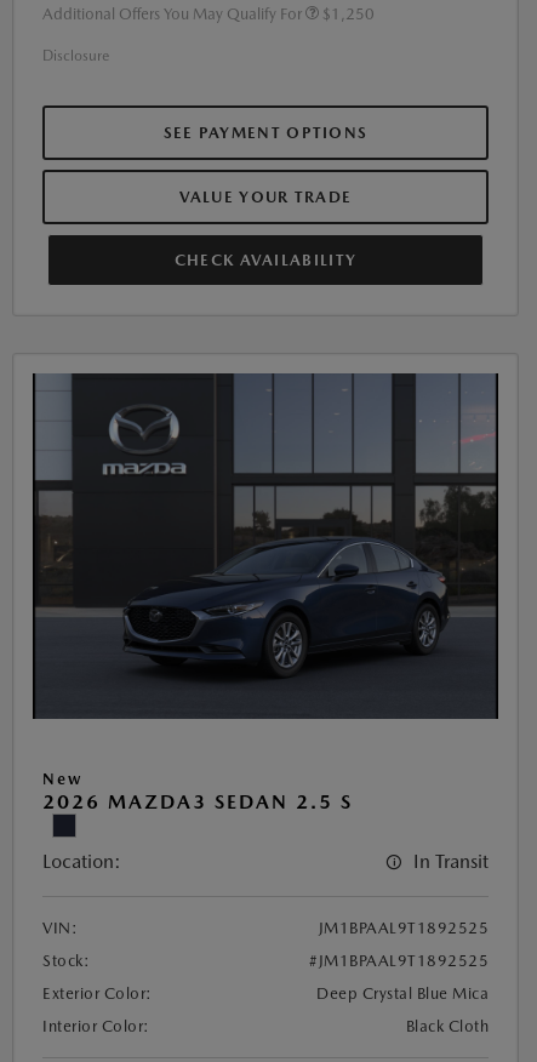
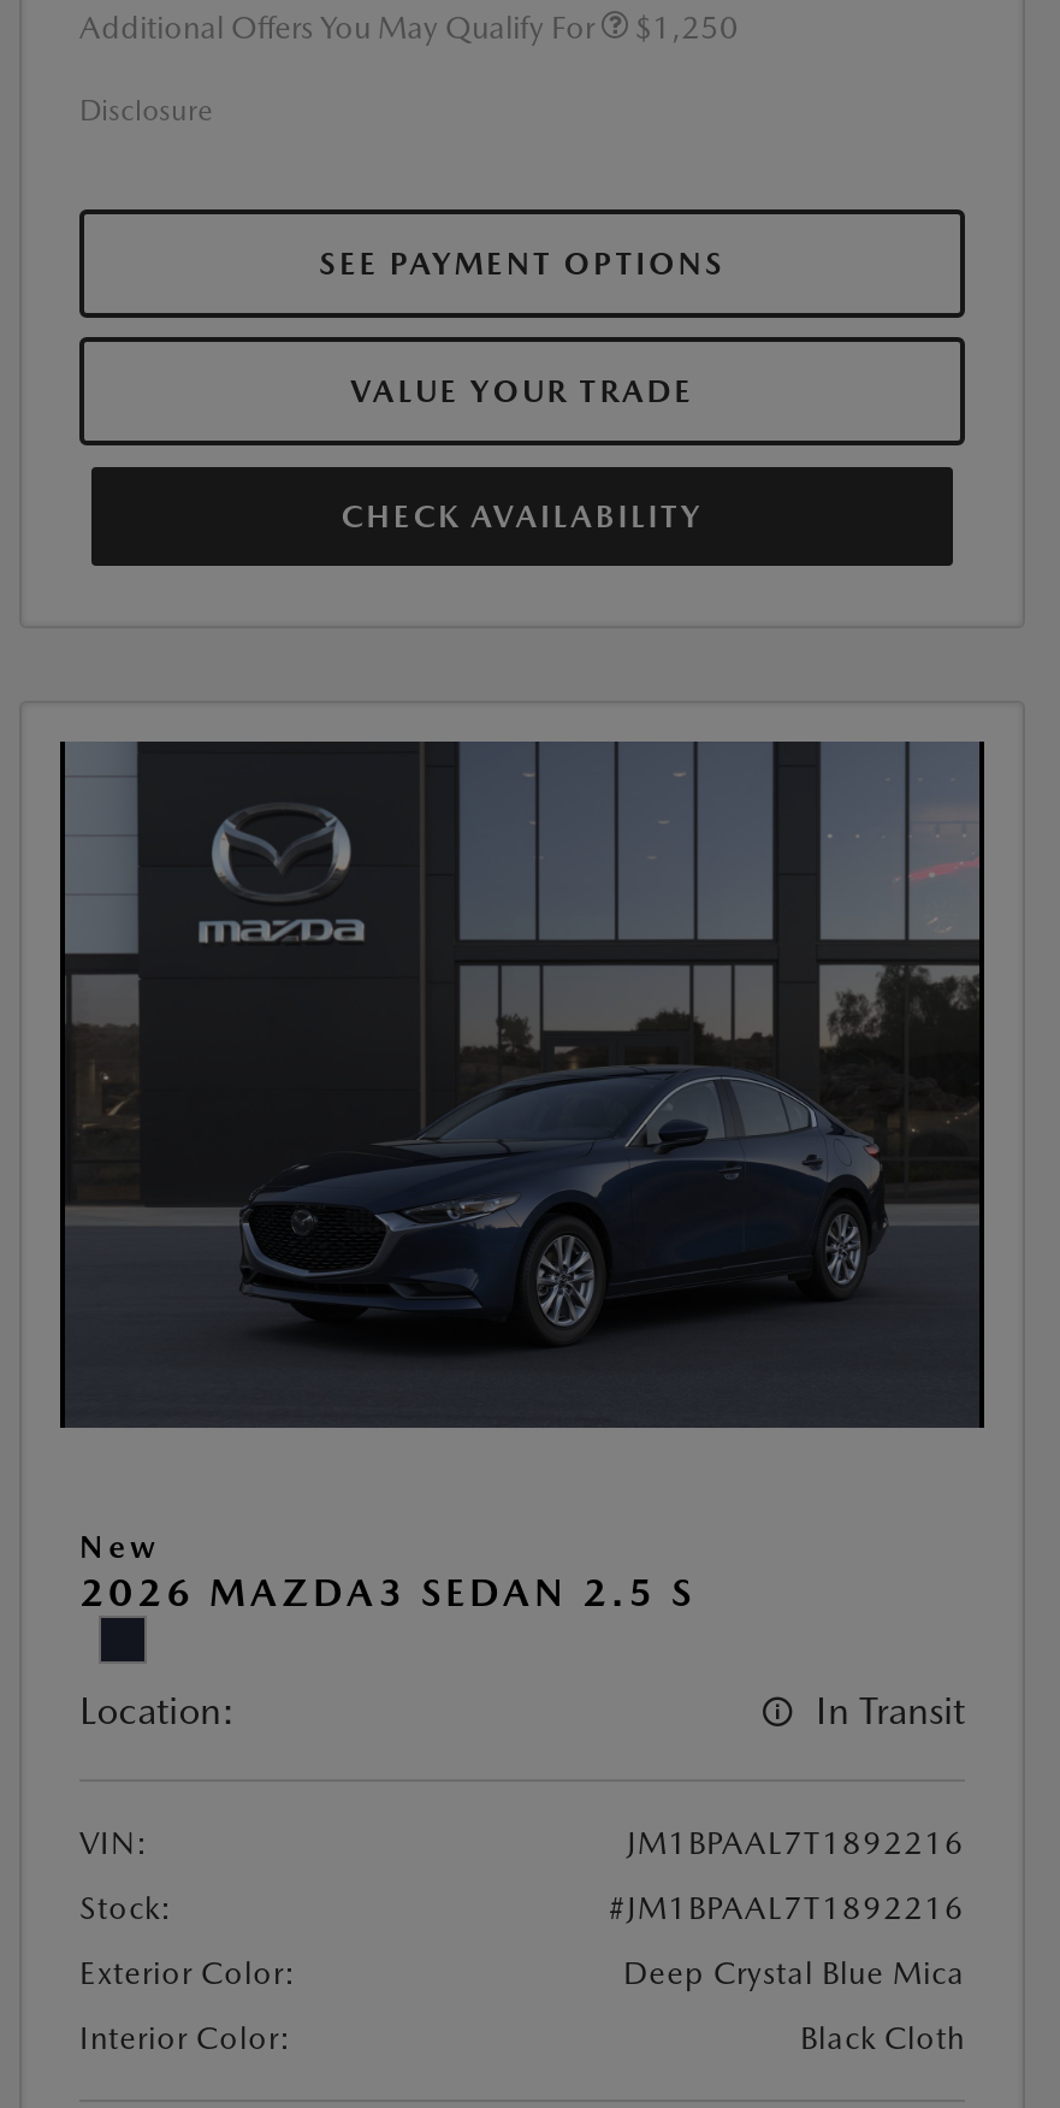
- JM1BPAAL9T1892525
+ JM1BPAAL7T1892216

- #JM1BPAAL9T1892525
+ #JM1BPAAL7T1892216
